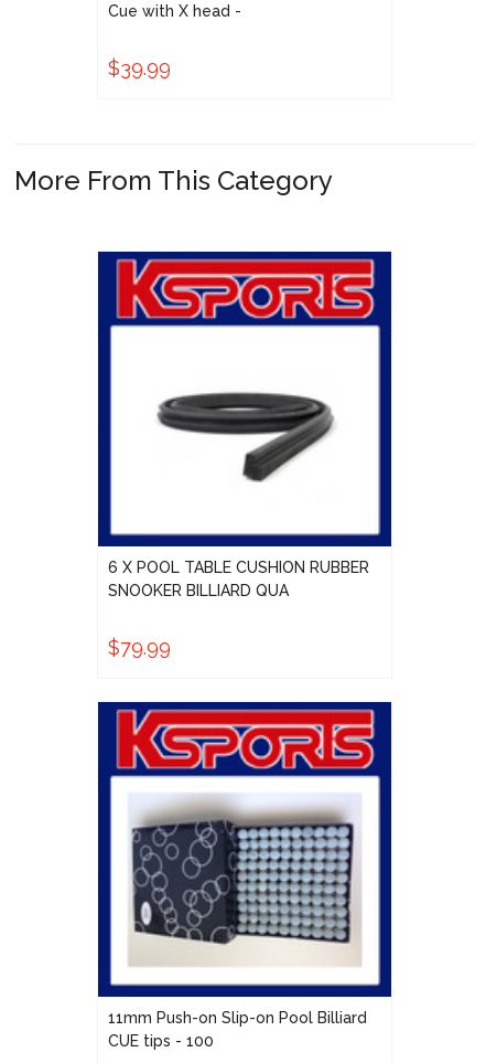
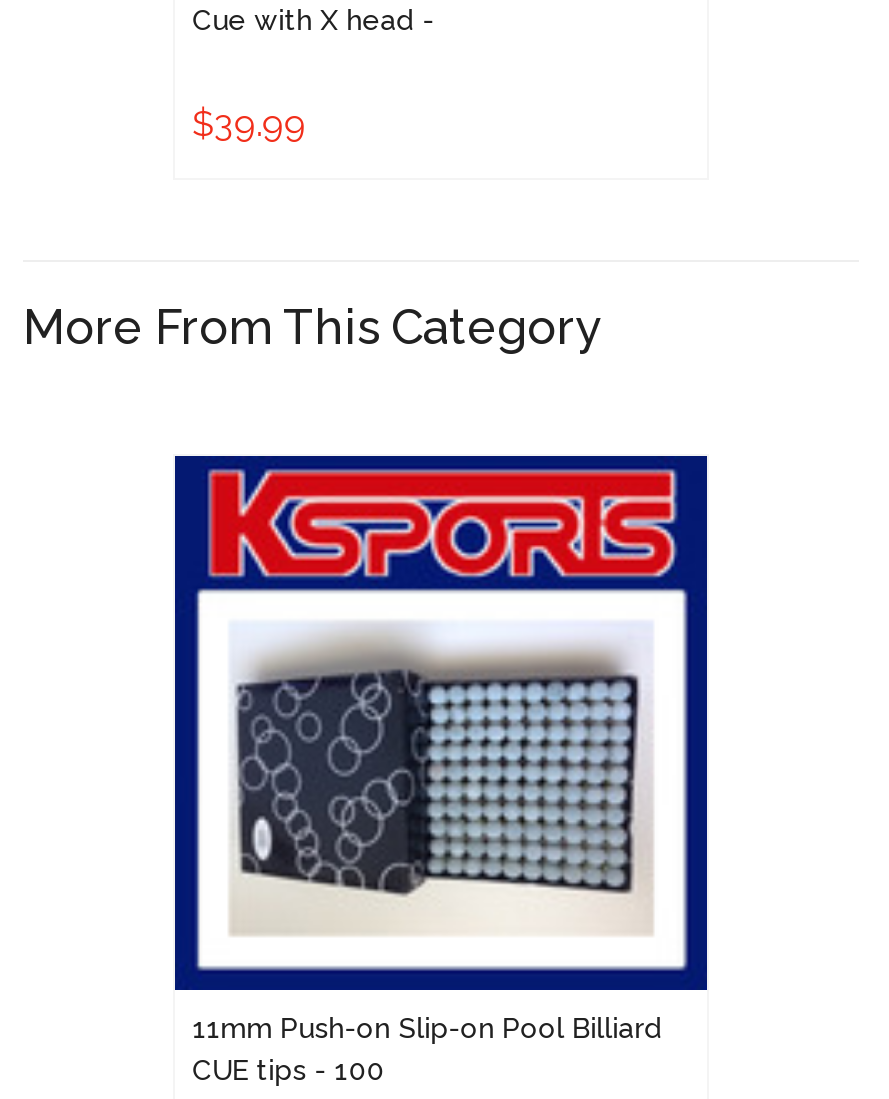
- [image]

- 6 X POOL TABLE CUSHION RUBBER
- SNOOKER BILLIARD QUA
- $79.99
